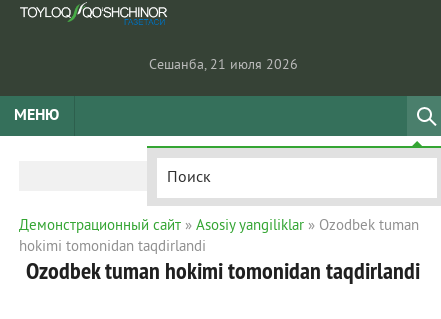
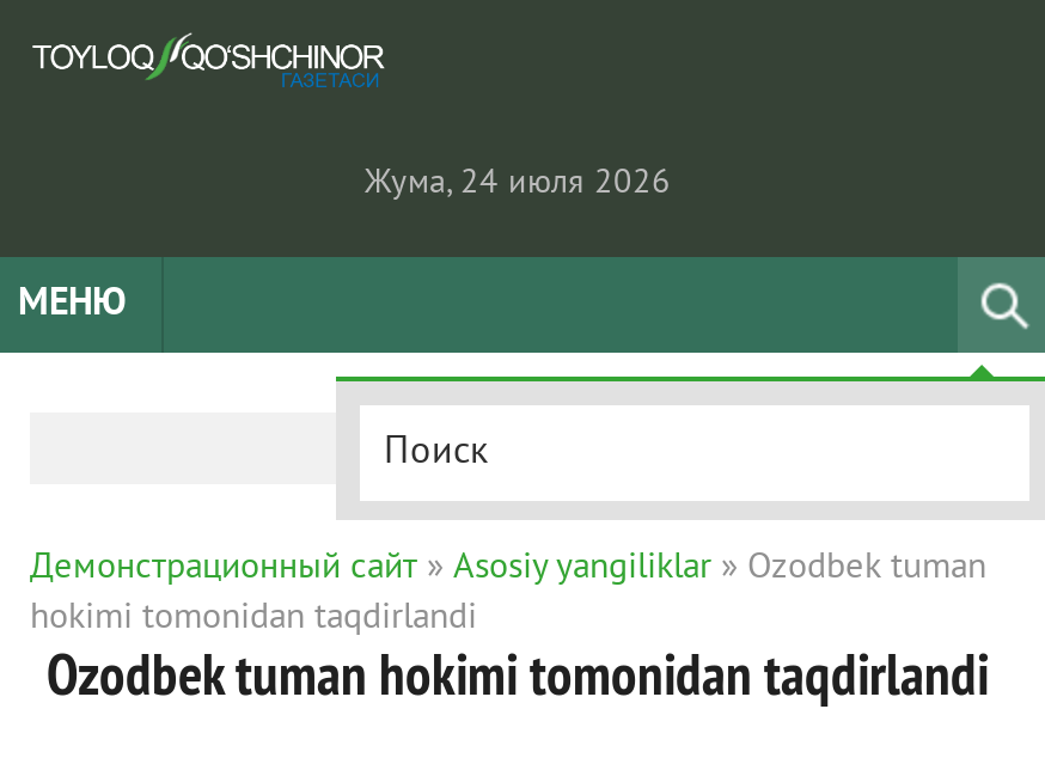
- Сешанба, 21 июля 2026
+ Жума, 24 июля 2026
